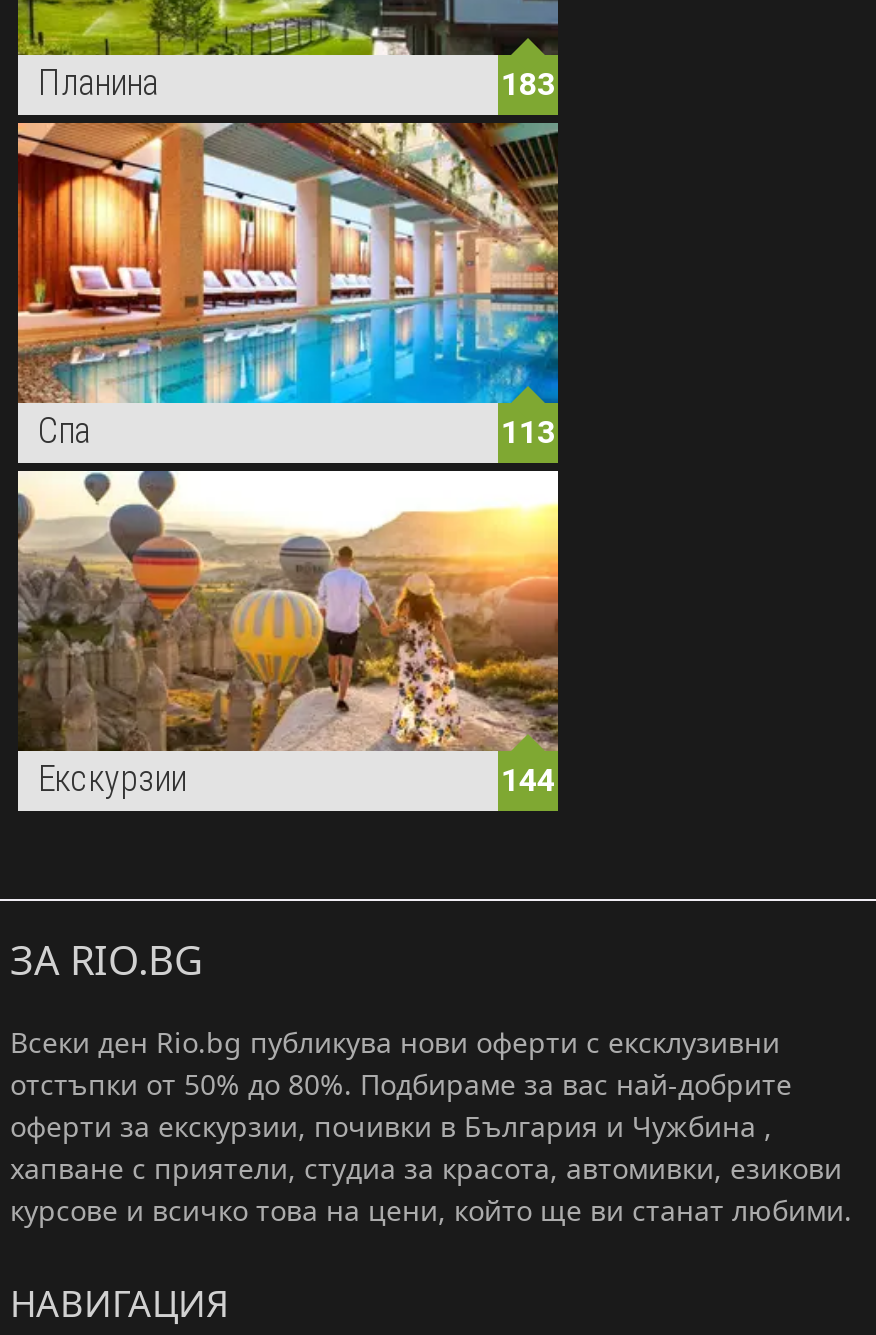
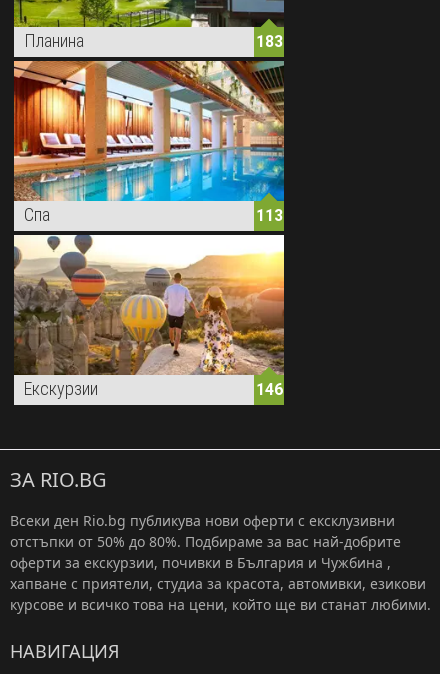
- 144
+ 146
